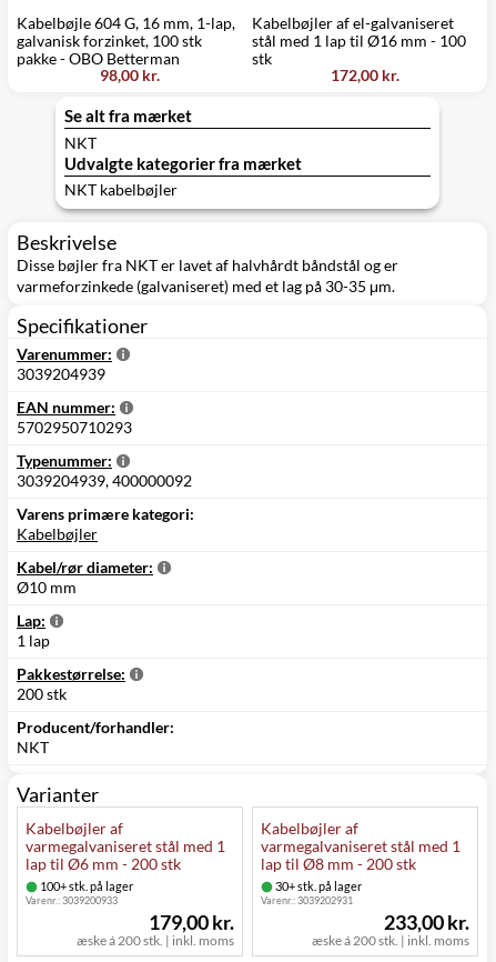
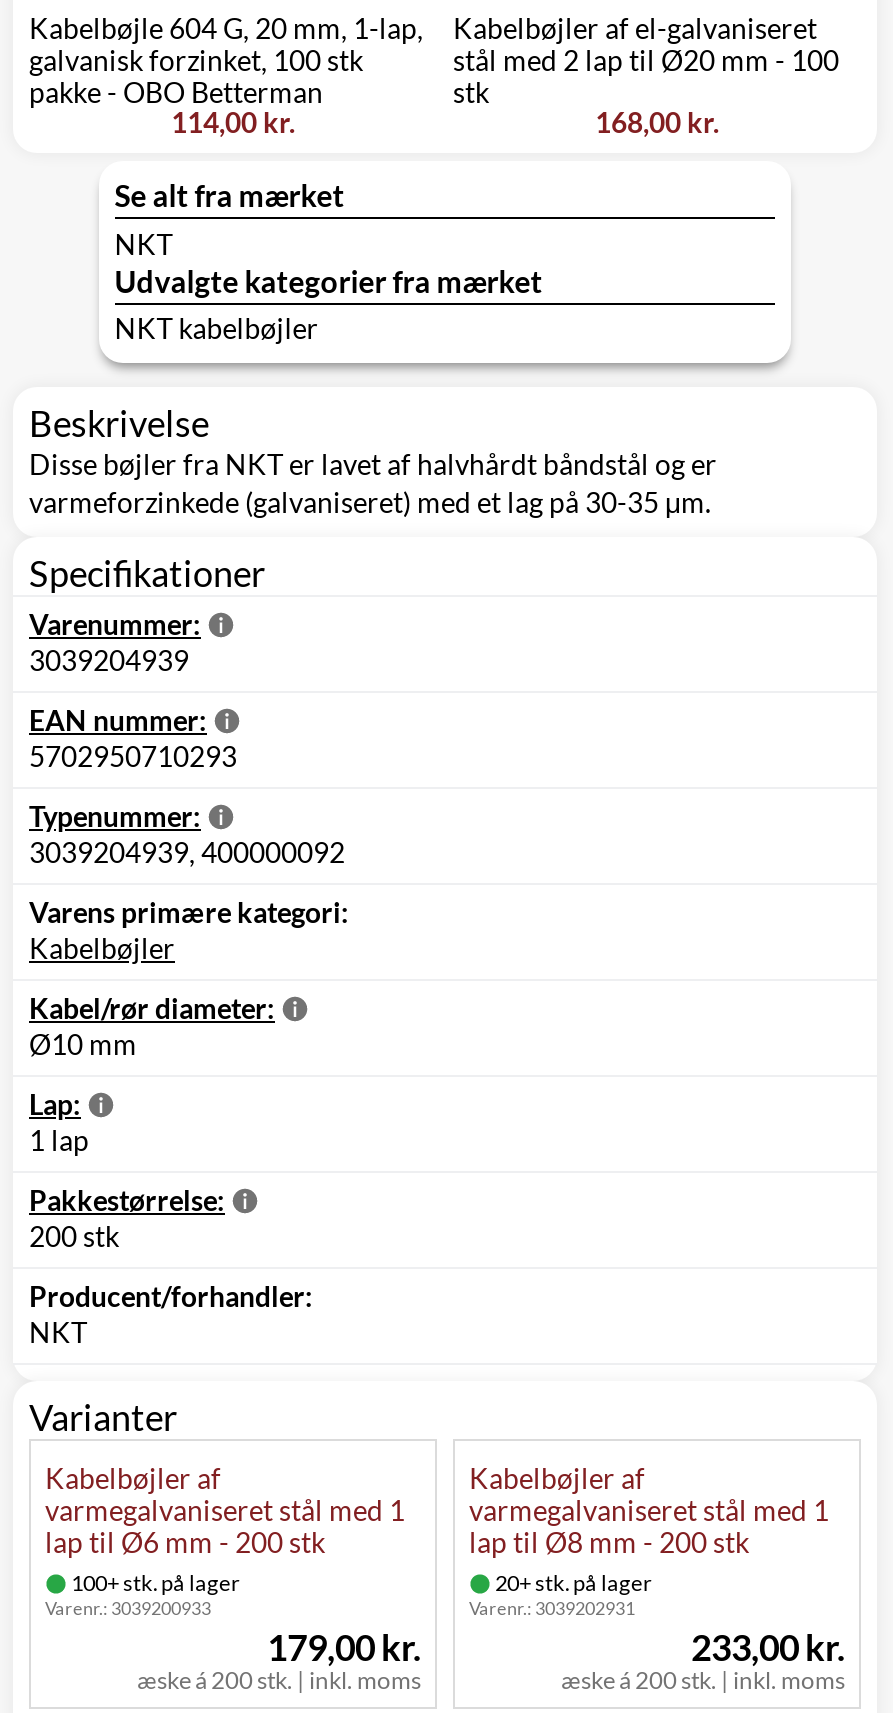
- Kabelbøjle 604 G, 16 mm, 1-lap,
+ Kabelbøjle 604 G, 20 mm, 1-lap,

- stål med 1 lap til Ø16 mm - 100
+ stål med 2 lap til Ø20 mm - 100

- 98,00 kr.
+ 114,00 kr.

- 172,00 kr.
+ 168,00 kr.

- 30+ stk. på lager
+ 20+ stk. på lager
